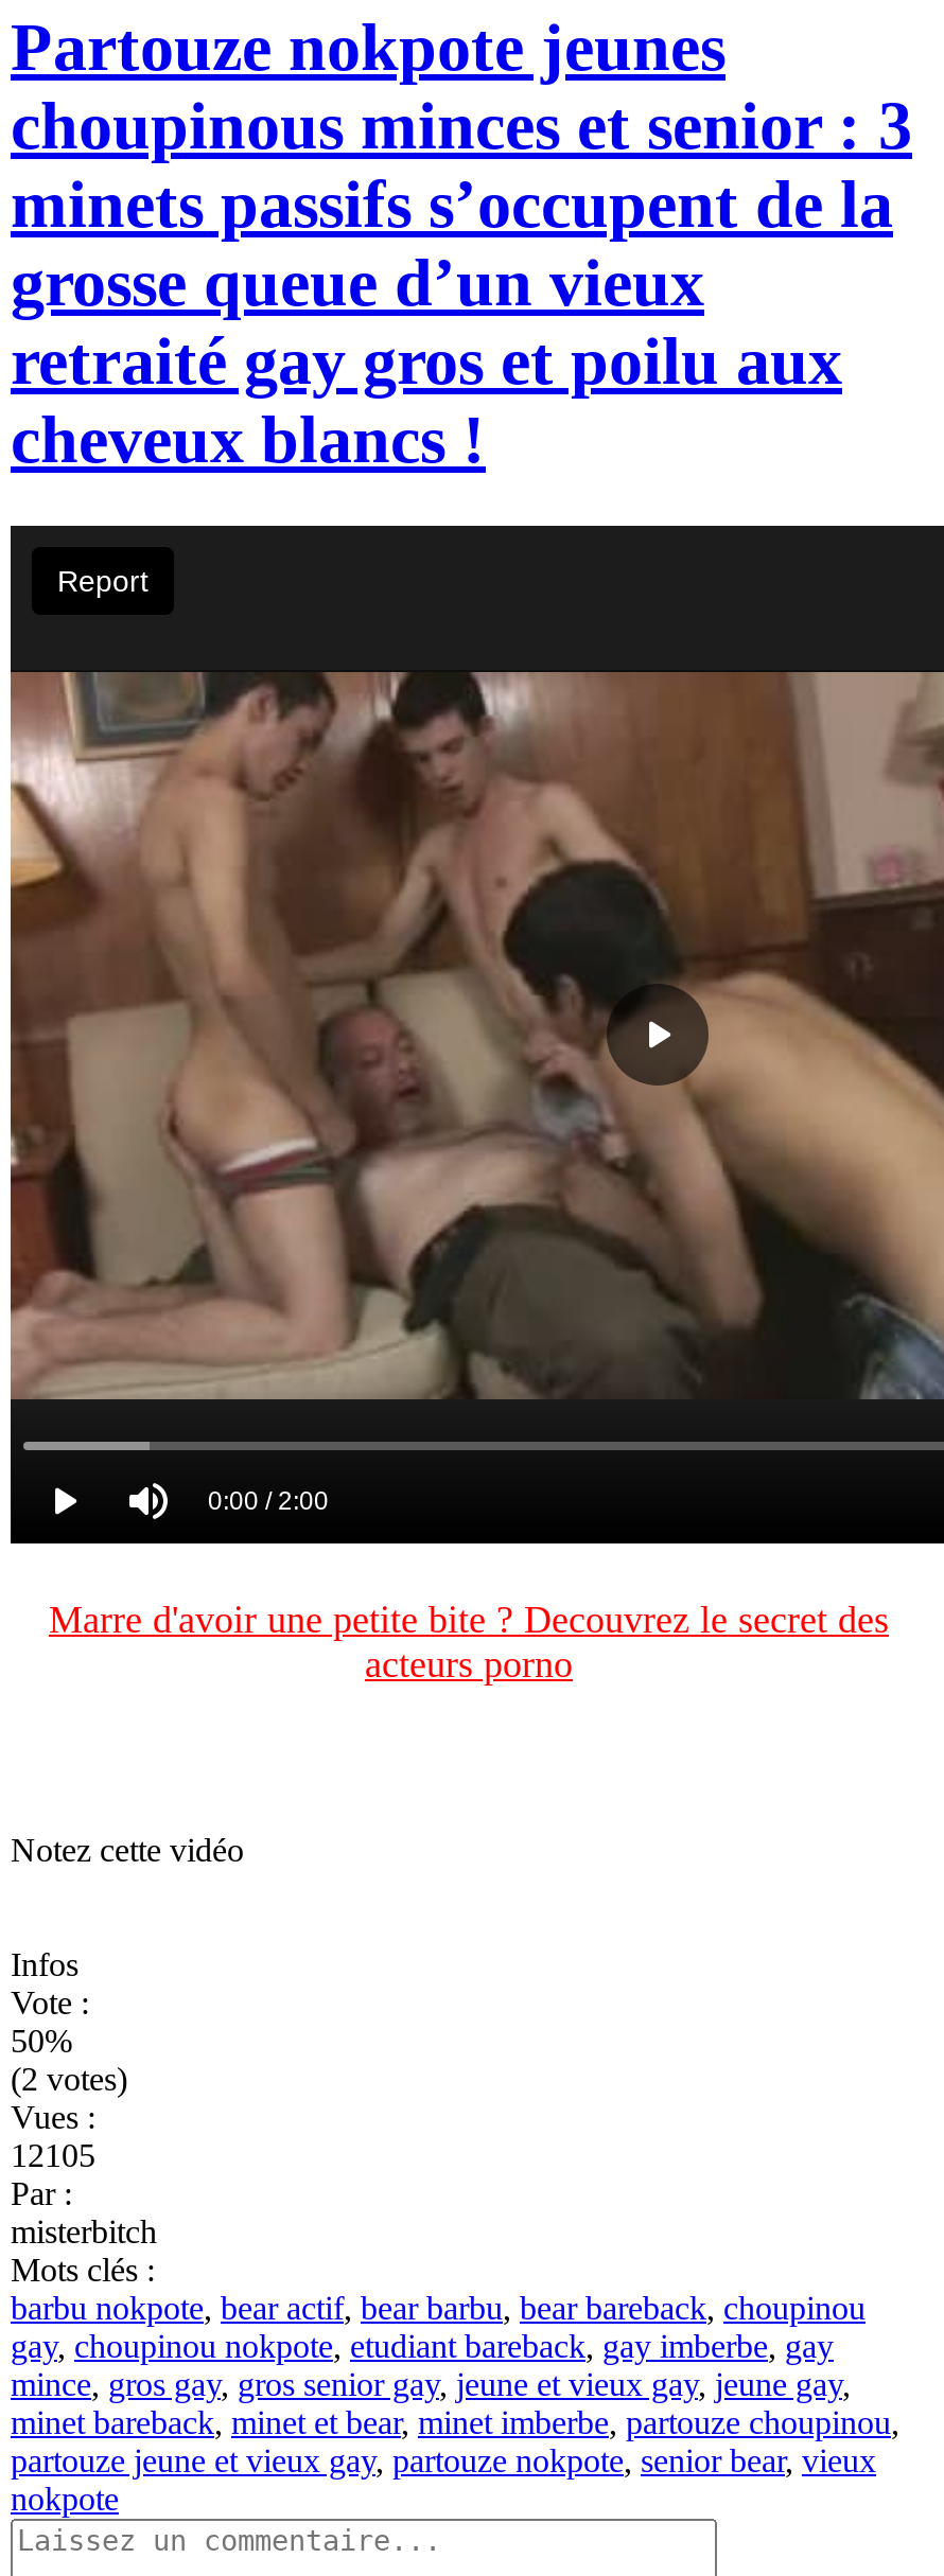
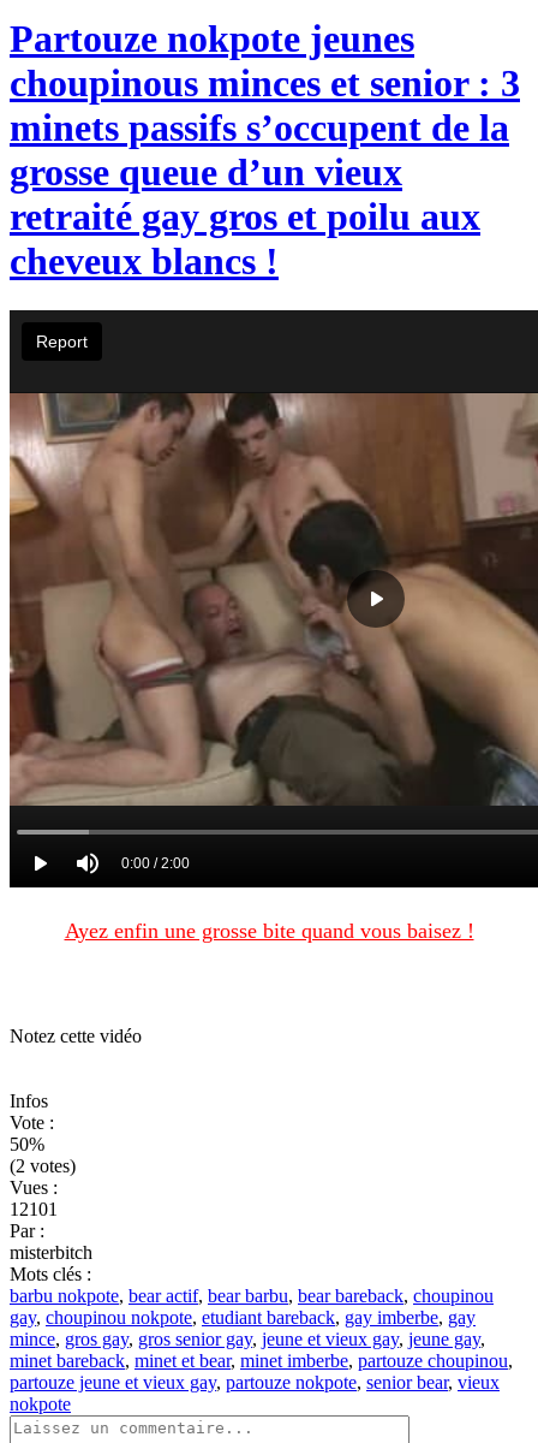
- Marre d'avoir une petite bite ? Decouvrez le secret des
- acteurs porno
+ Ayez enfin une grosse bite quand vous baisez !

- 12105
+ 12101
